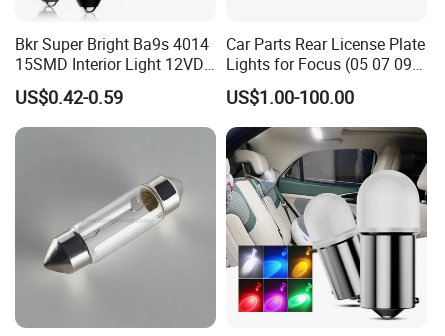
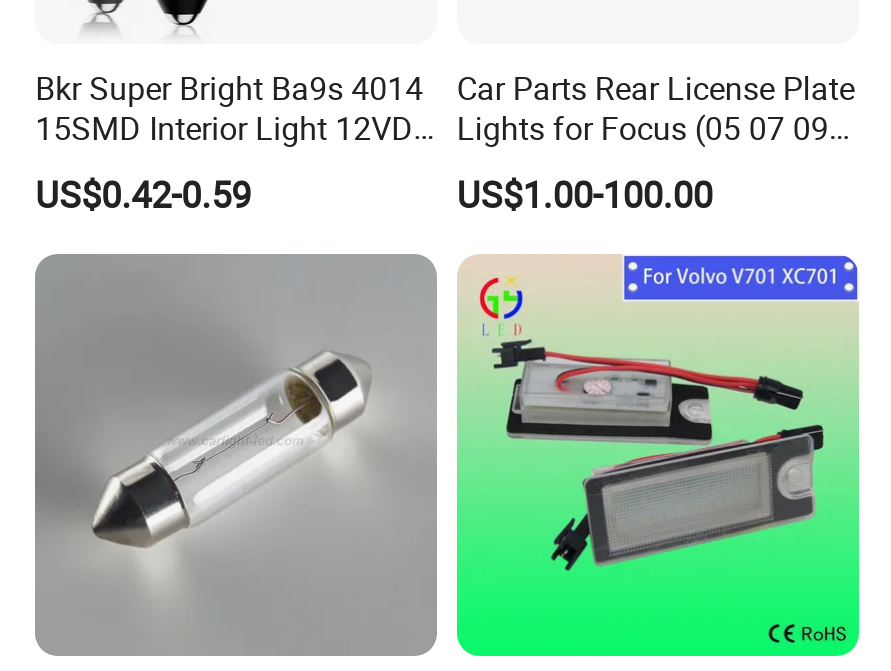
- [image]
+ [image]
